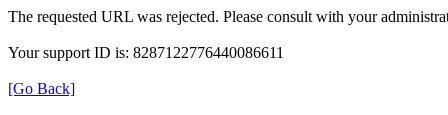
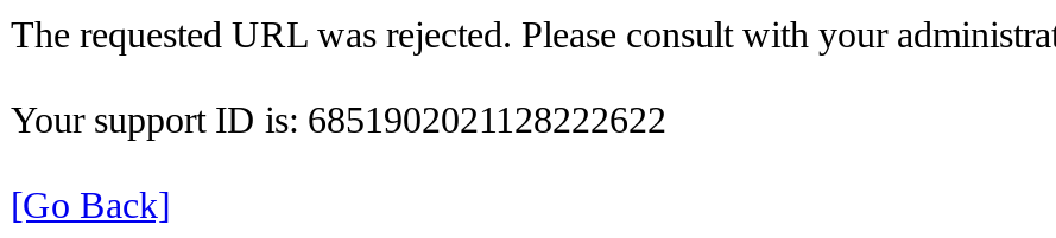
- Your support ID is: 8287122776440086611
+ Your support ID is: 6851902021128222622
